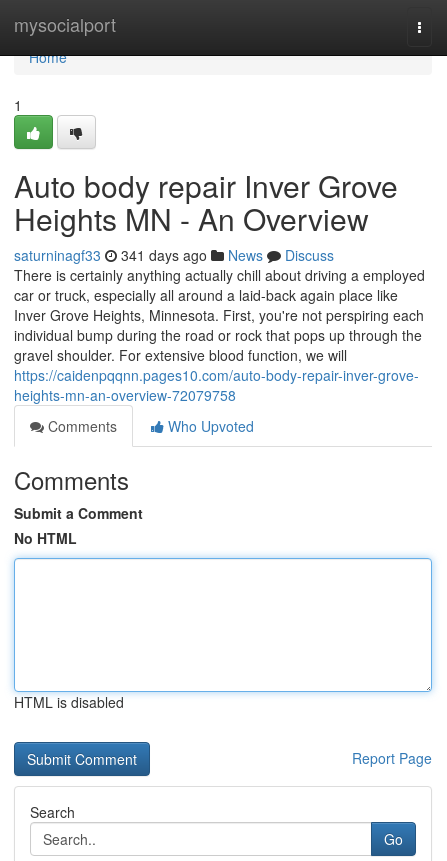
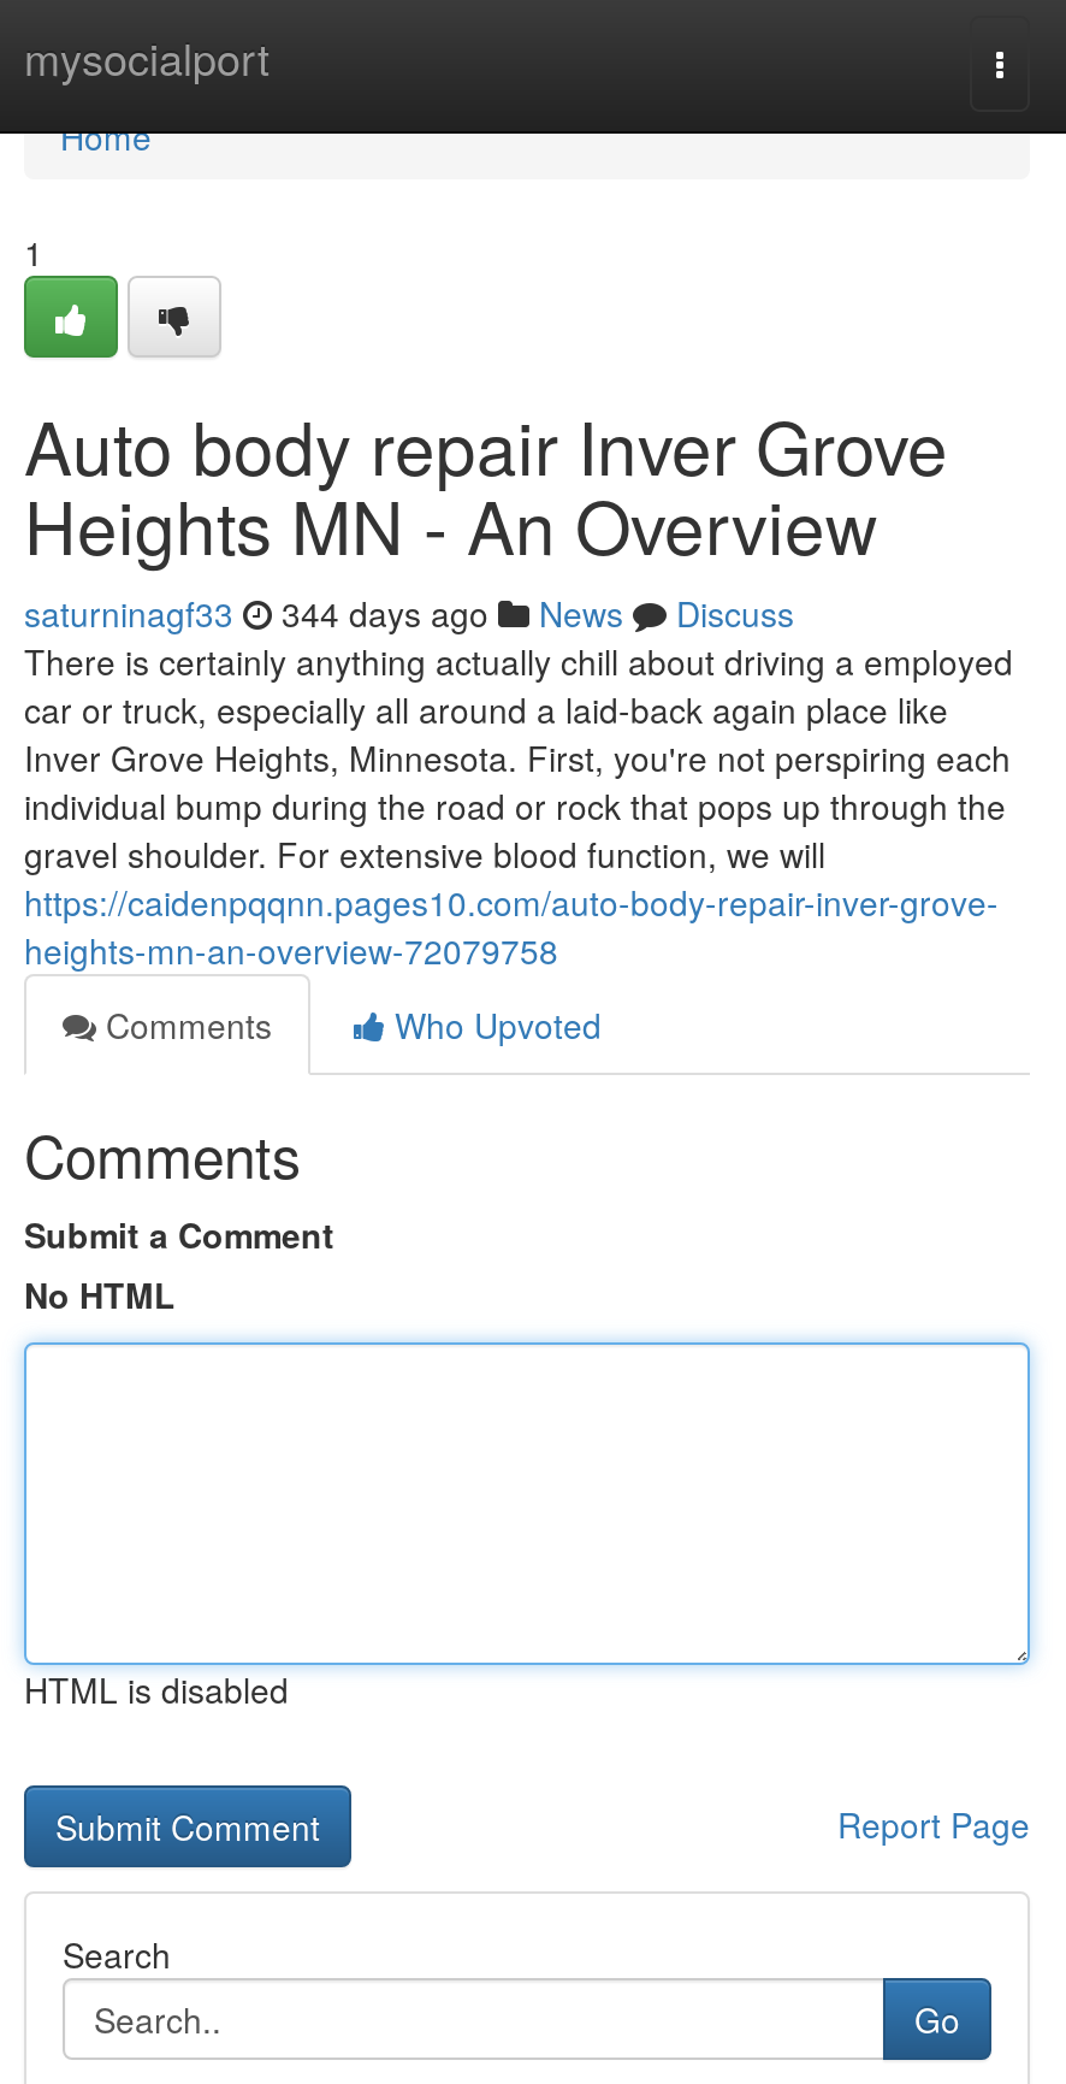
- saturninagf33 341 days ago News Discuss
+ saturninagf33 344 days ago News Discuss
